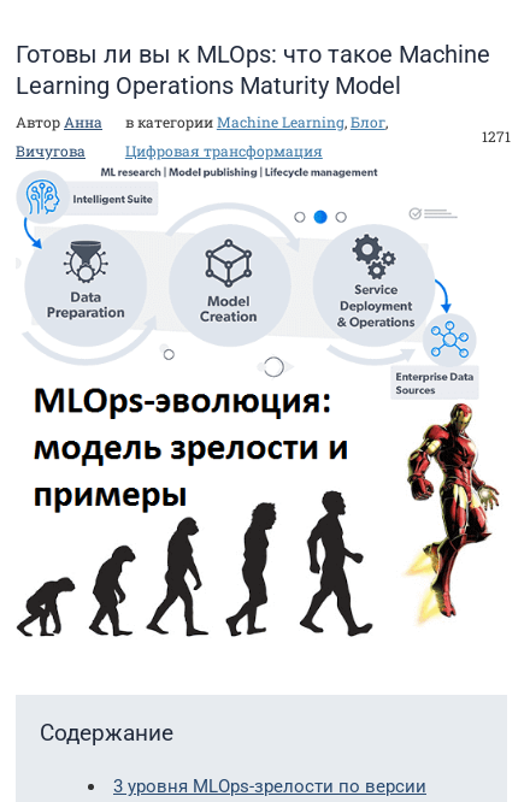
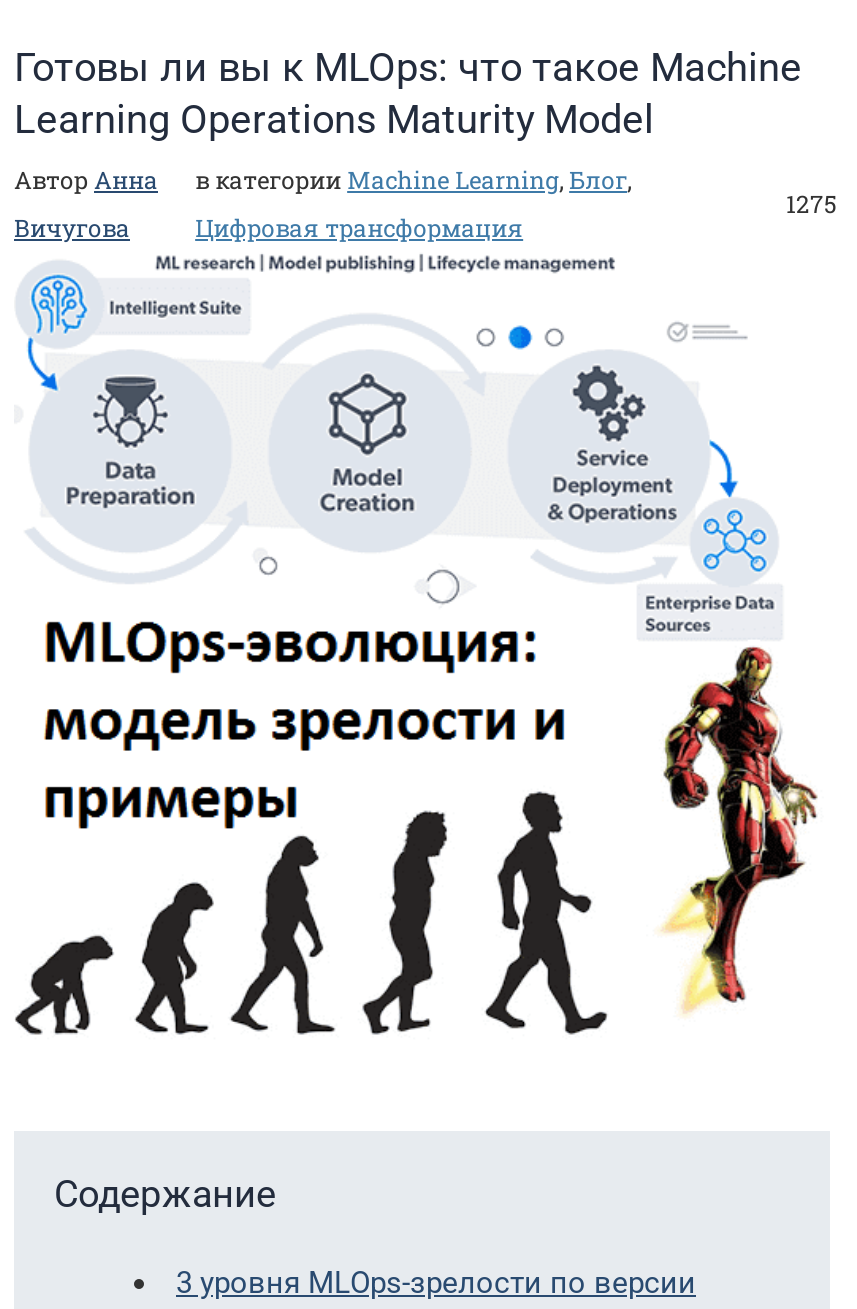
- 1271
+ 1275
